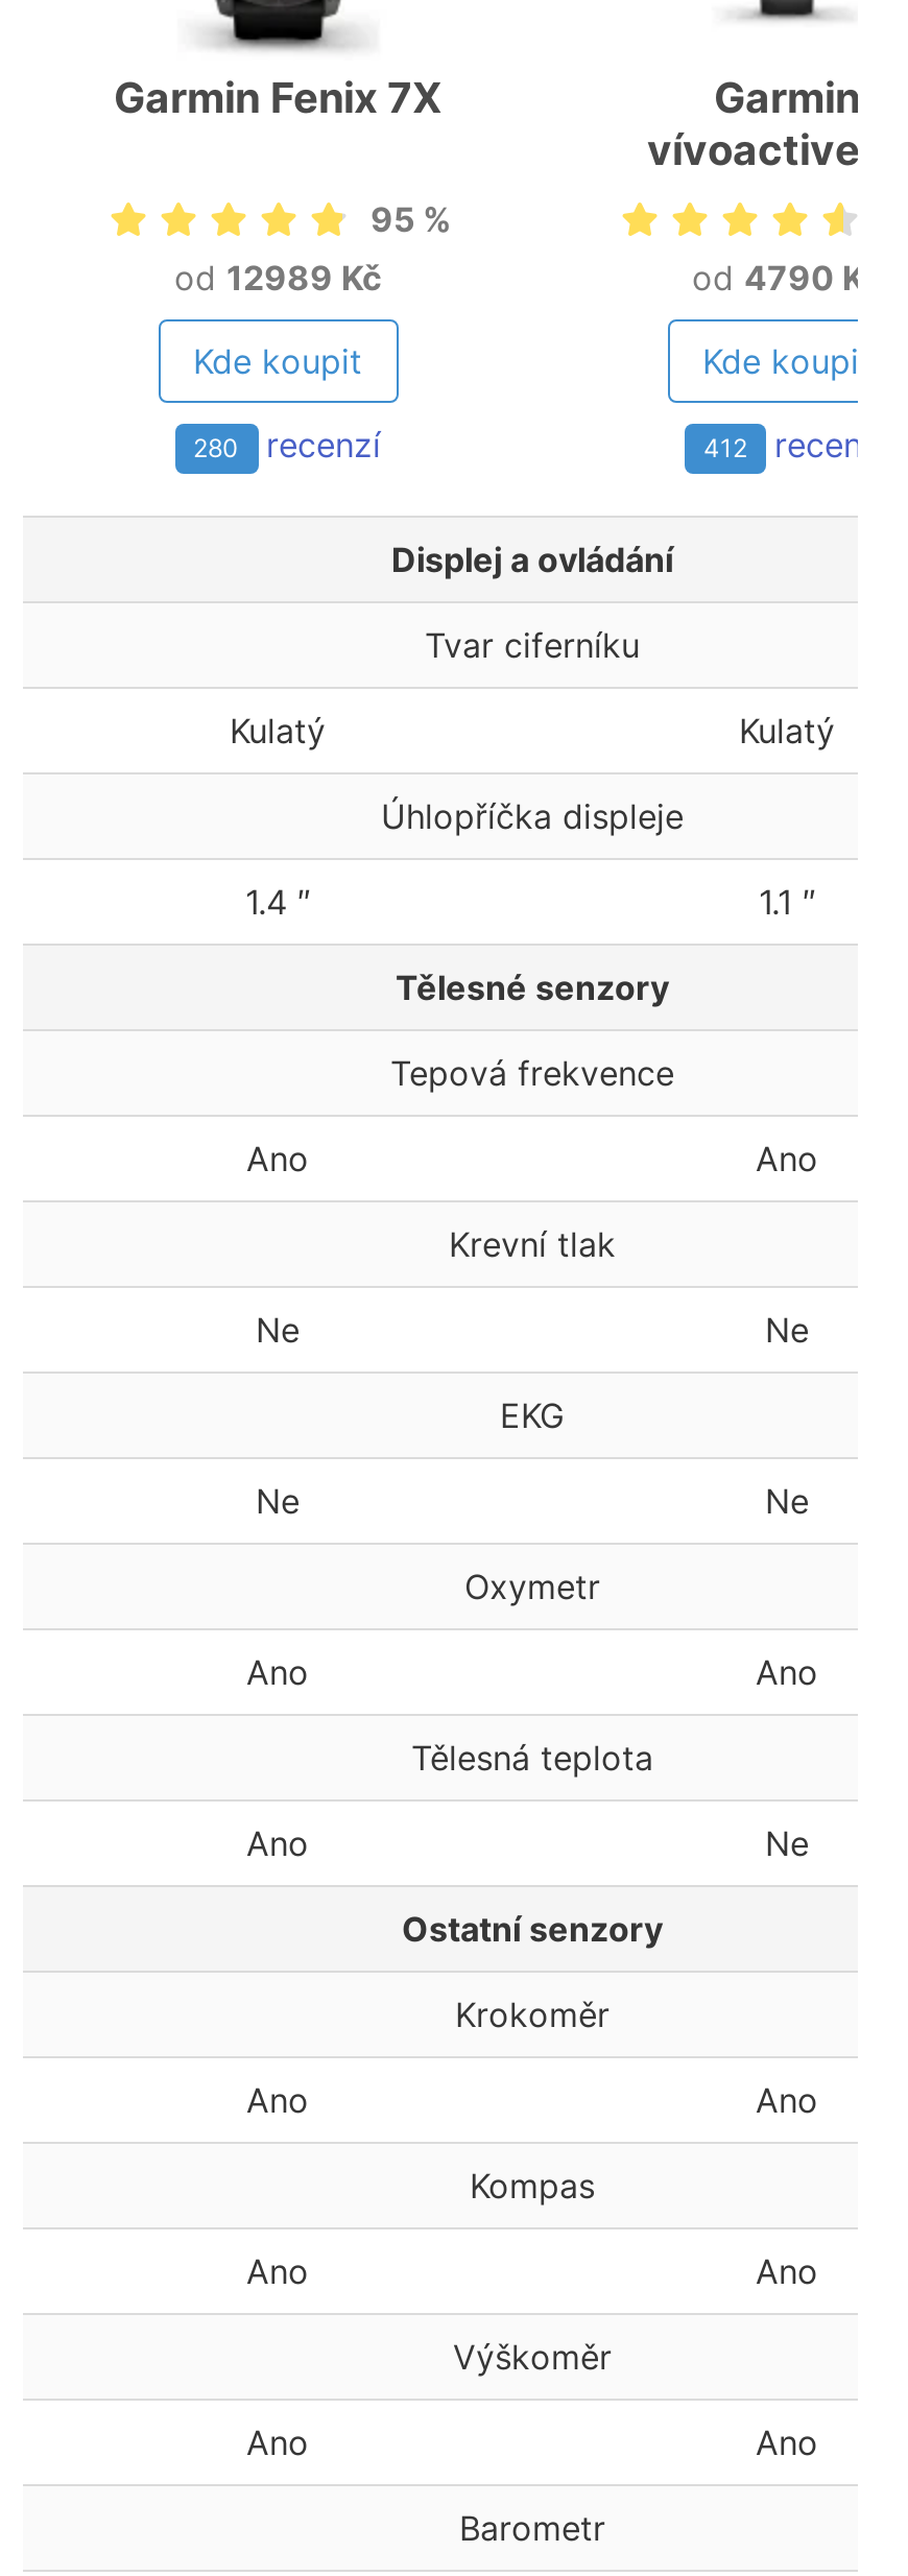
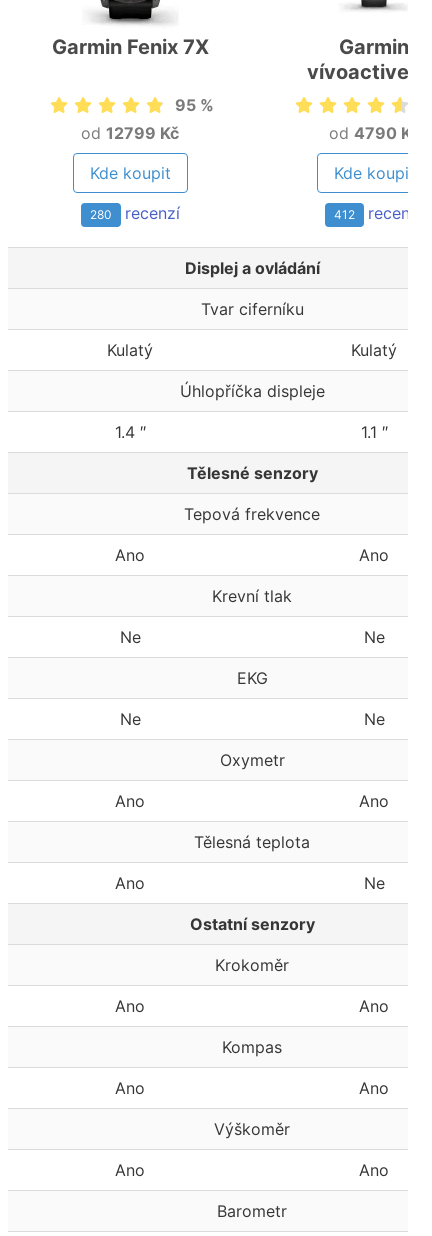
- od 12989 Kč
+ od 12799 Kč
